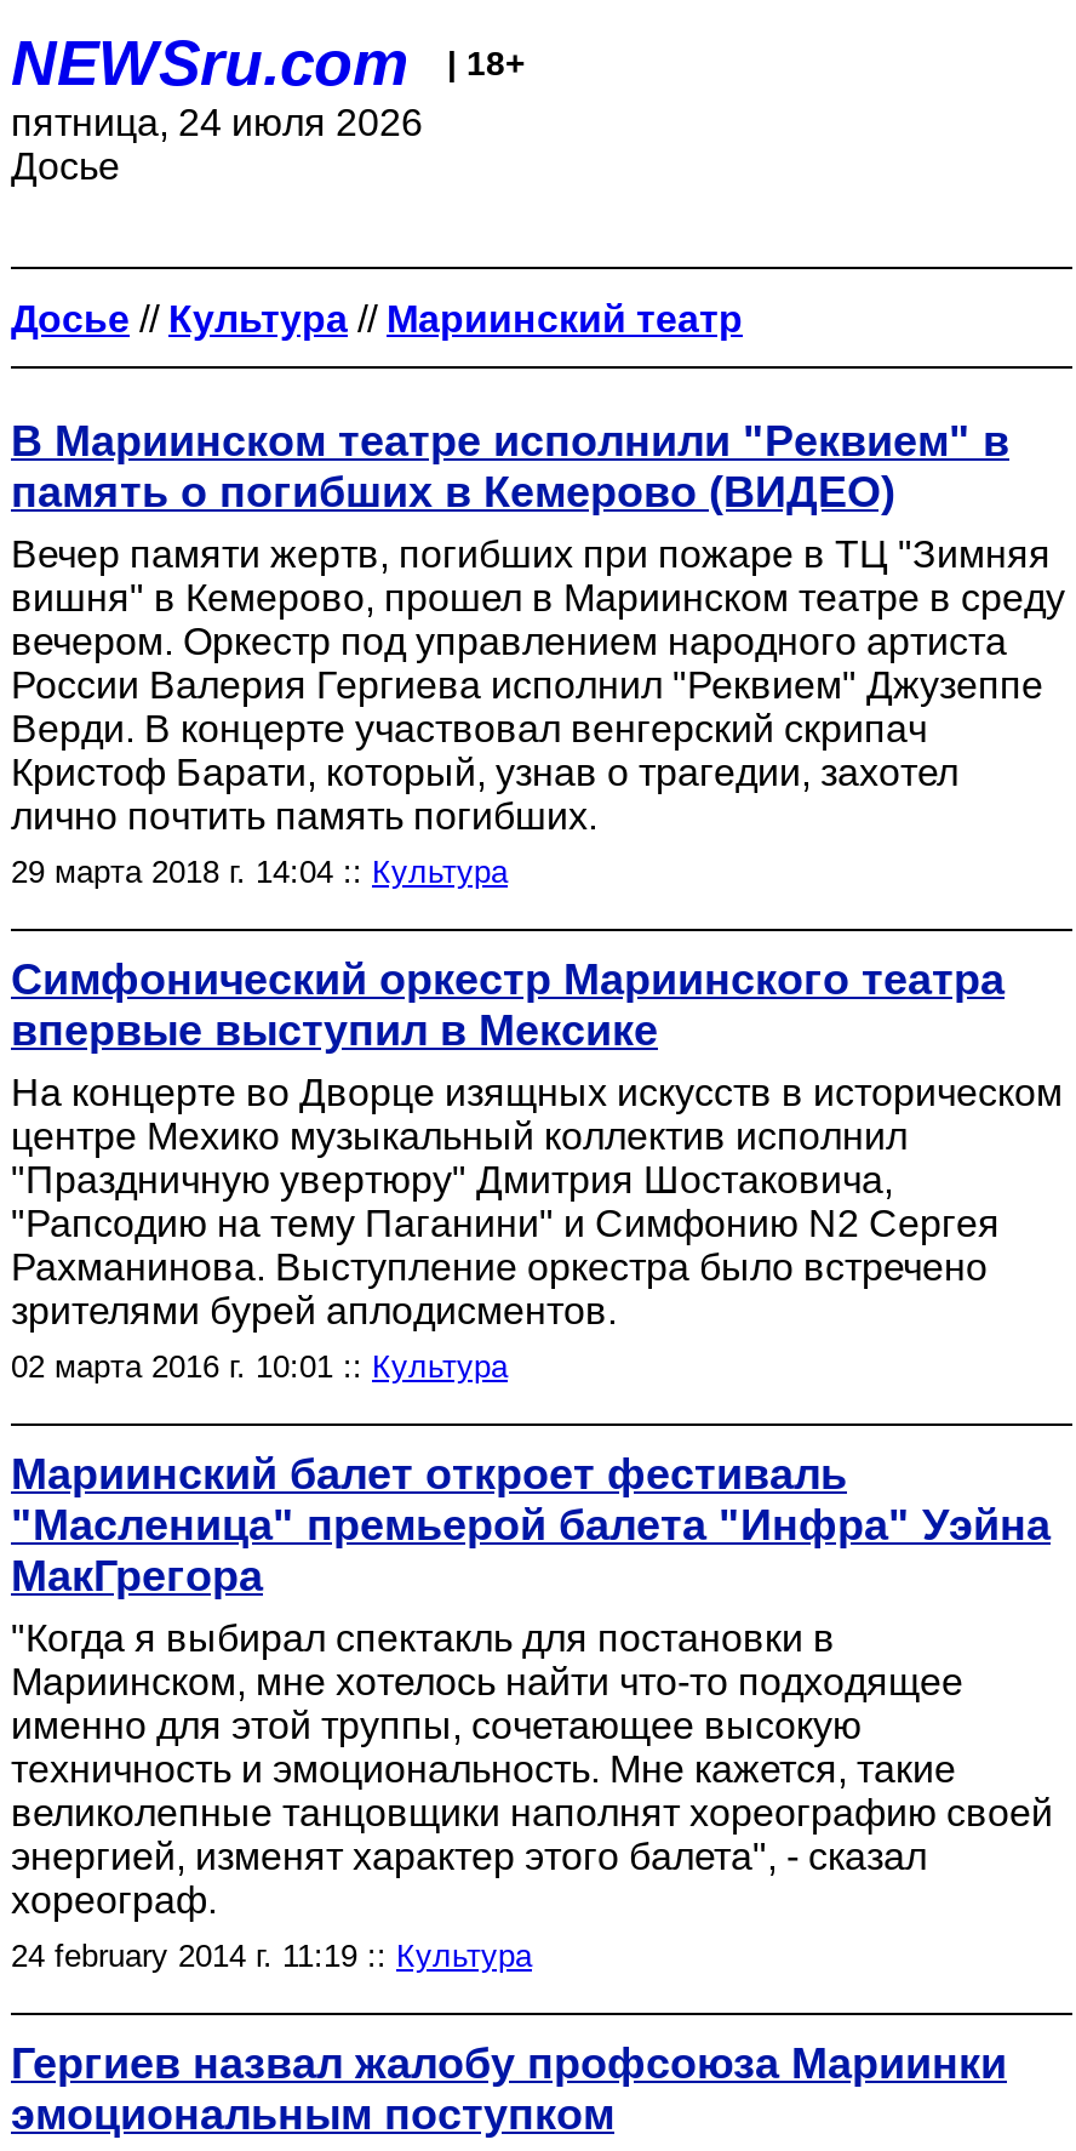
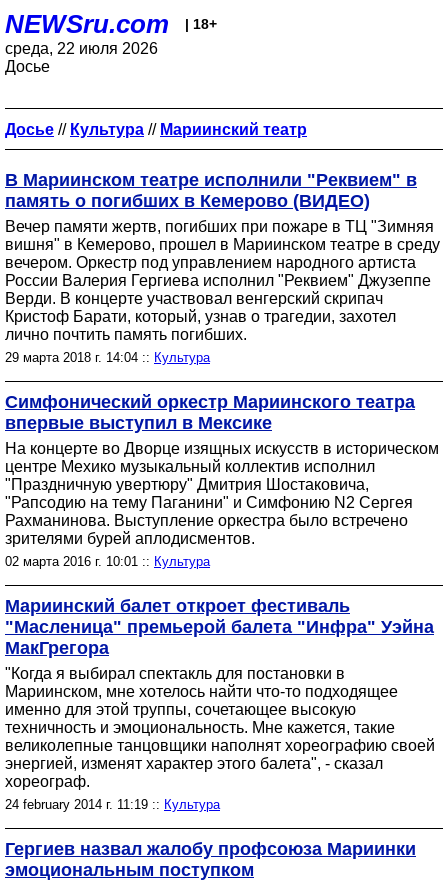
- пятница, 24 июля 2026
+ среда, 22 июля 2026
